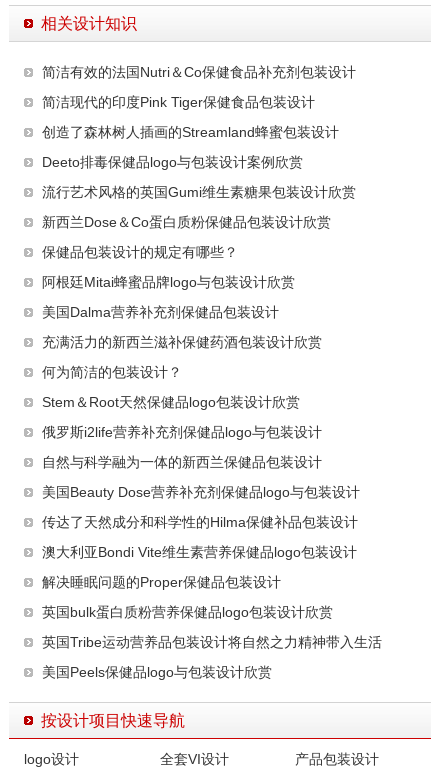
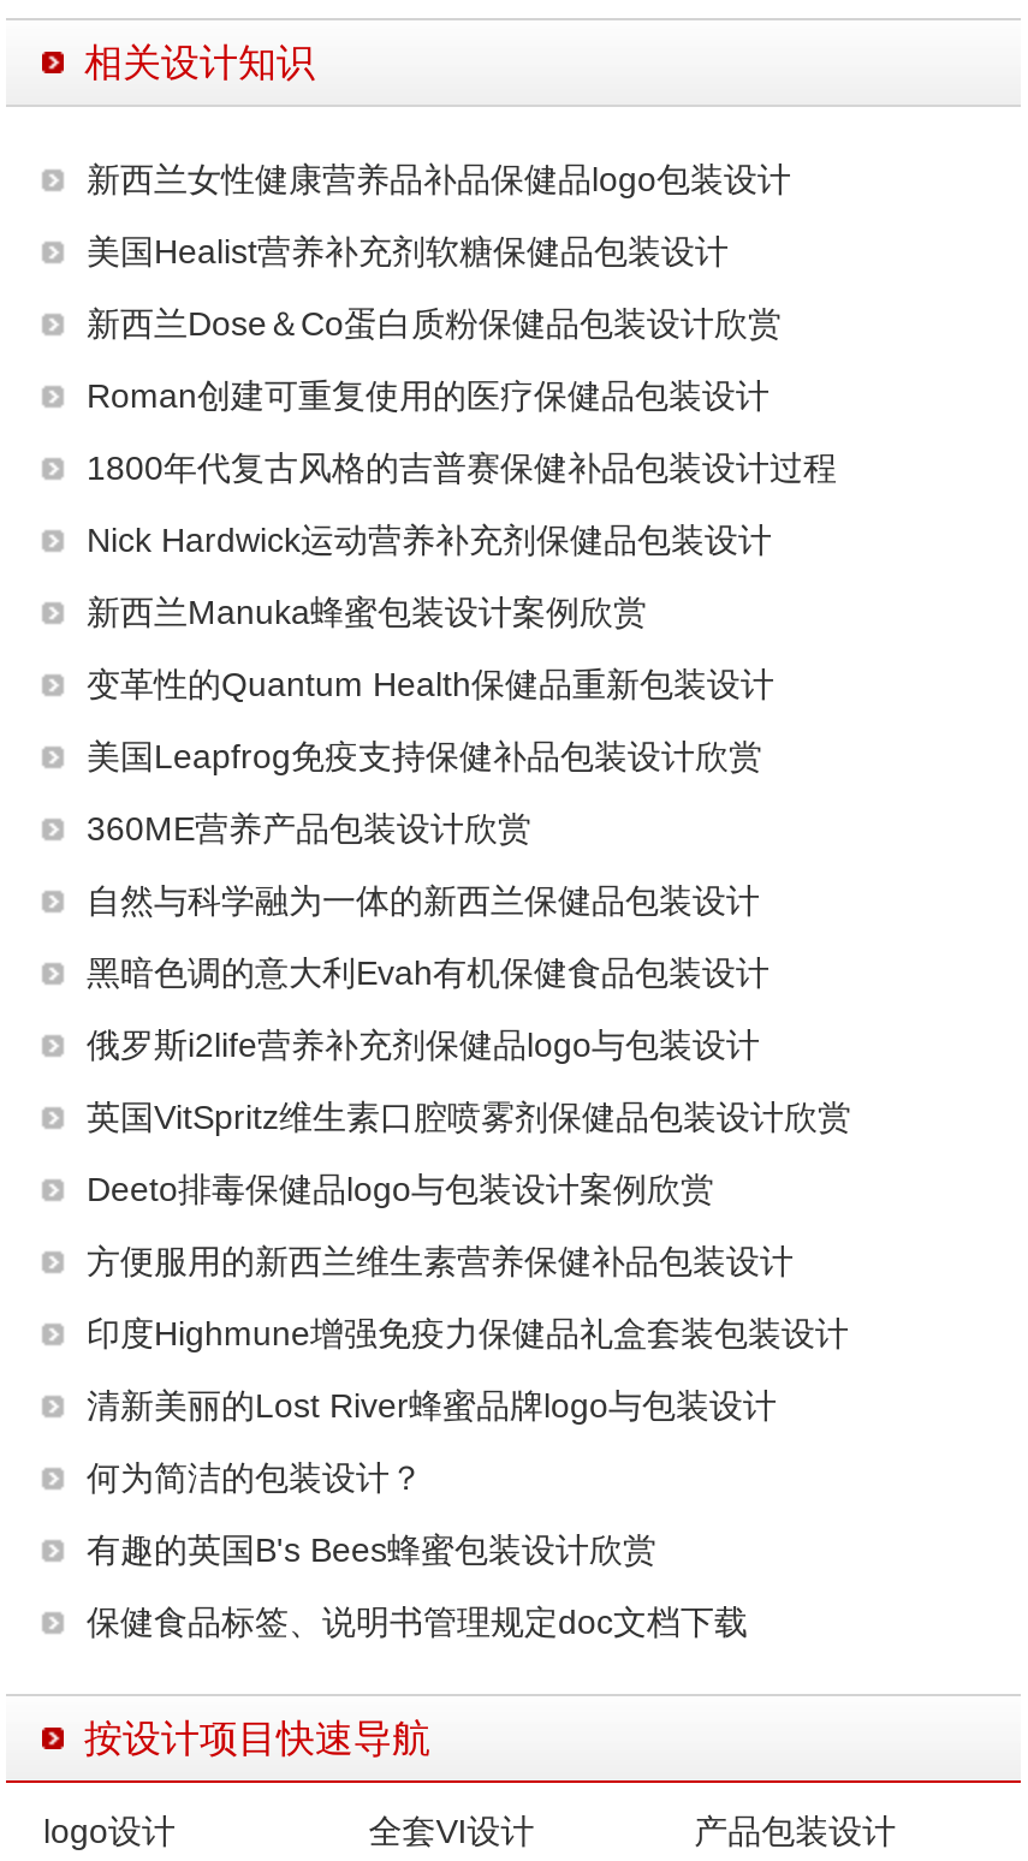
- 简洁有效的法国Nutri＆Co保健食品补充剂包装设计
- 简洁现代的印度Pink Tiger保健食品包装设计
- 创造了森林树人插画的Streamland蜂蜜包装设计
+ 新西兰女性健康营养品补品保健品logo包装设计
+ 美国Healist营养补充剂软糖保健品包装设计
+ Roman创建可重复使用的医疗保健品包装设计
+ 1800年代复古风格的吉普赛保健补品包装设计过程
+ Nick Hardwick运动营养补充剂保健品包装设计
+ 新西兰Manuka蜂蜜包装设计案例欣赏
+ 变革性的Quantum Health保健品重新包装设计
+ 美国Leapfrog免疫支持保健补品包装设计欣赏
+ 360ME营养产品包装设计欣赏
+ 黑暗色调的意大利Evah有机保健食品包装设计
+ 英国VitSpritz维生素口腔喷雾剂保健品包装设计欣赏

moved down: Deeto排毒保健品logo与包装设计案例欣赏

- 流行艺术风格的英国Gumi维生素糖果包装设计欣赏
- 保健品包装设计的规定有哪些？
- 阿根廷Mitai蜂蜜品牌logo与包装设计欣赏
- 美国Dalma营养补充剂保健品包装设计
- 充满活力的新西兰滋补保健药酒包装设计欣赏
+ 方便服用的新西兰维生素营养保健补品包装设计
+ 印度Highmune增强免疫力保健品礼盒套装包装设计
+ 清新美丽的Lost River蜂蜜品牌logo与包装设计

moved up: 新西兰Dose＆Co蛋白质粉保健品包装设计欣赏

moved down: 何为简洁的包装设计？

- Stem＆Root天然保健品logo包装设计欣赏
- 美国Beauty Dose营养补充剂保健品logo与包装设计
- 传达了天然成分和科学性的Hilma保健补品包装设计
- 澳大利亚Bondi Vite维生素营养保健品logo包装设计
- 解决睡眠问题的Proper保健品包装设计
- 英国bulk蛋白质粉营养保健品logo包装设计欣赏
- 英国Tribe运动营养品包装设计将自然之力精神带入生活
- 美国Peels保健品logo与包装设计欣赏
+ 有趣的英国B's Bees蜂蜜包装设计欣赏
+ 保健食品标签、说明书管理规定doc文档下载

moved up: 俄罗斯i2life营养补充剂保健品logo与包装设计 | 自然与科学融为一体的新西兰保健品包装设计
